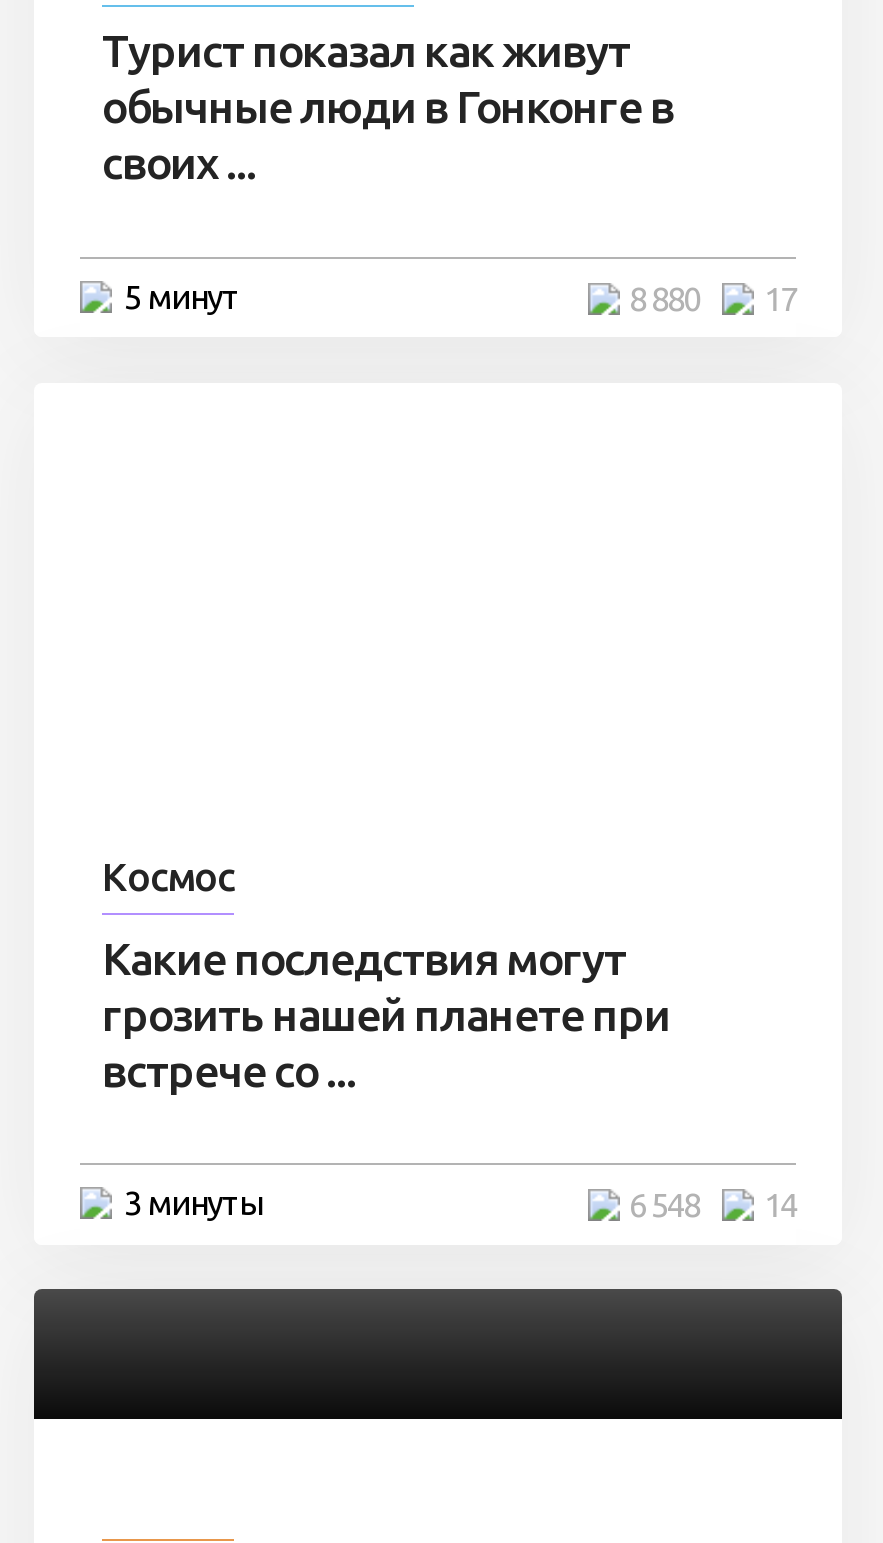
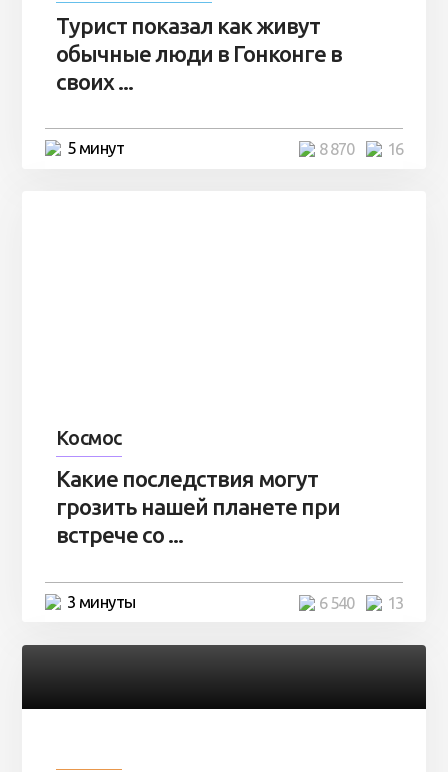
- 8 880
+ 8 870

- 17
+ 16

- 6 548
+ 6 540

- 14
+ 13
